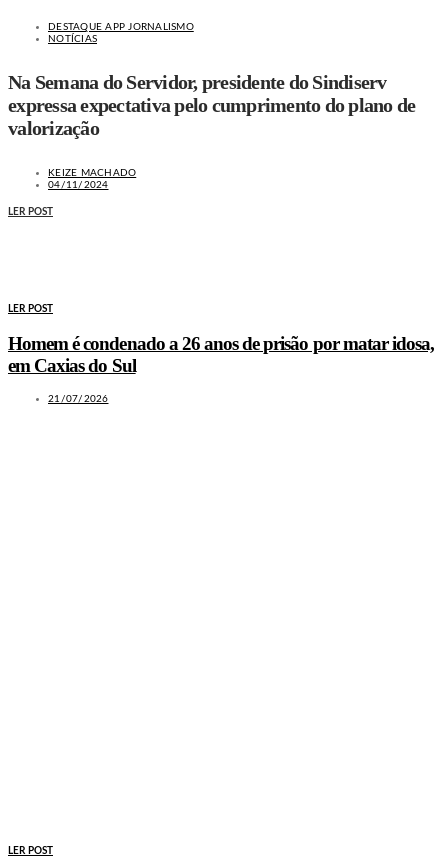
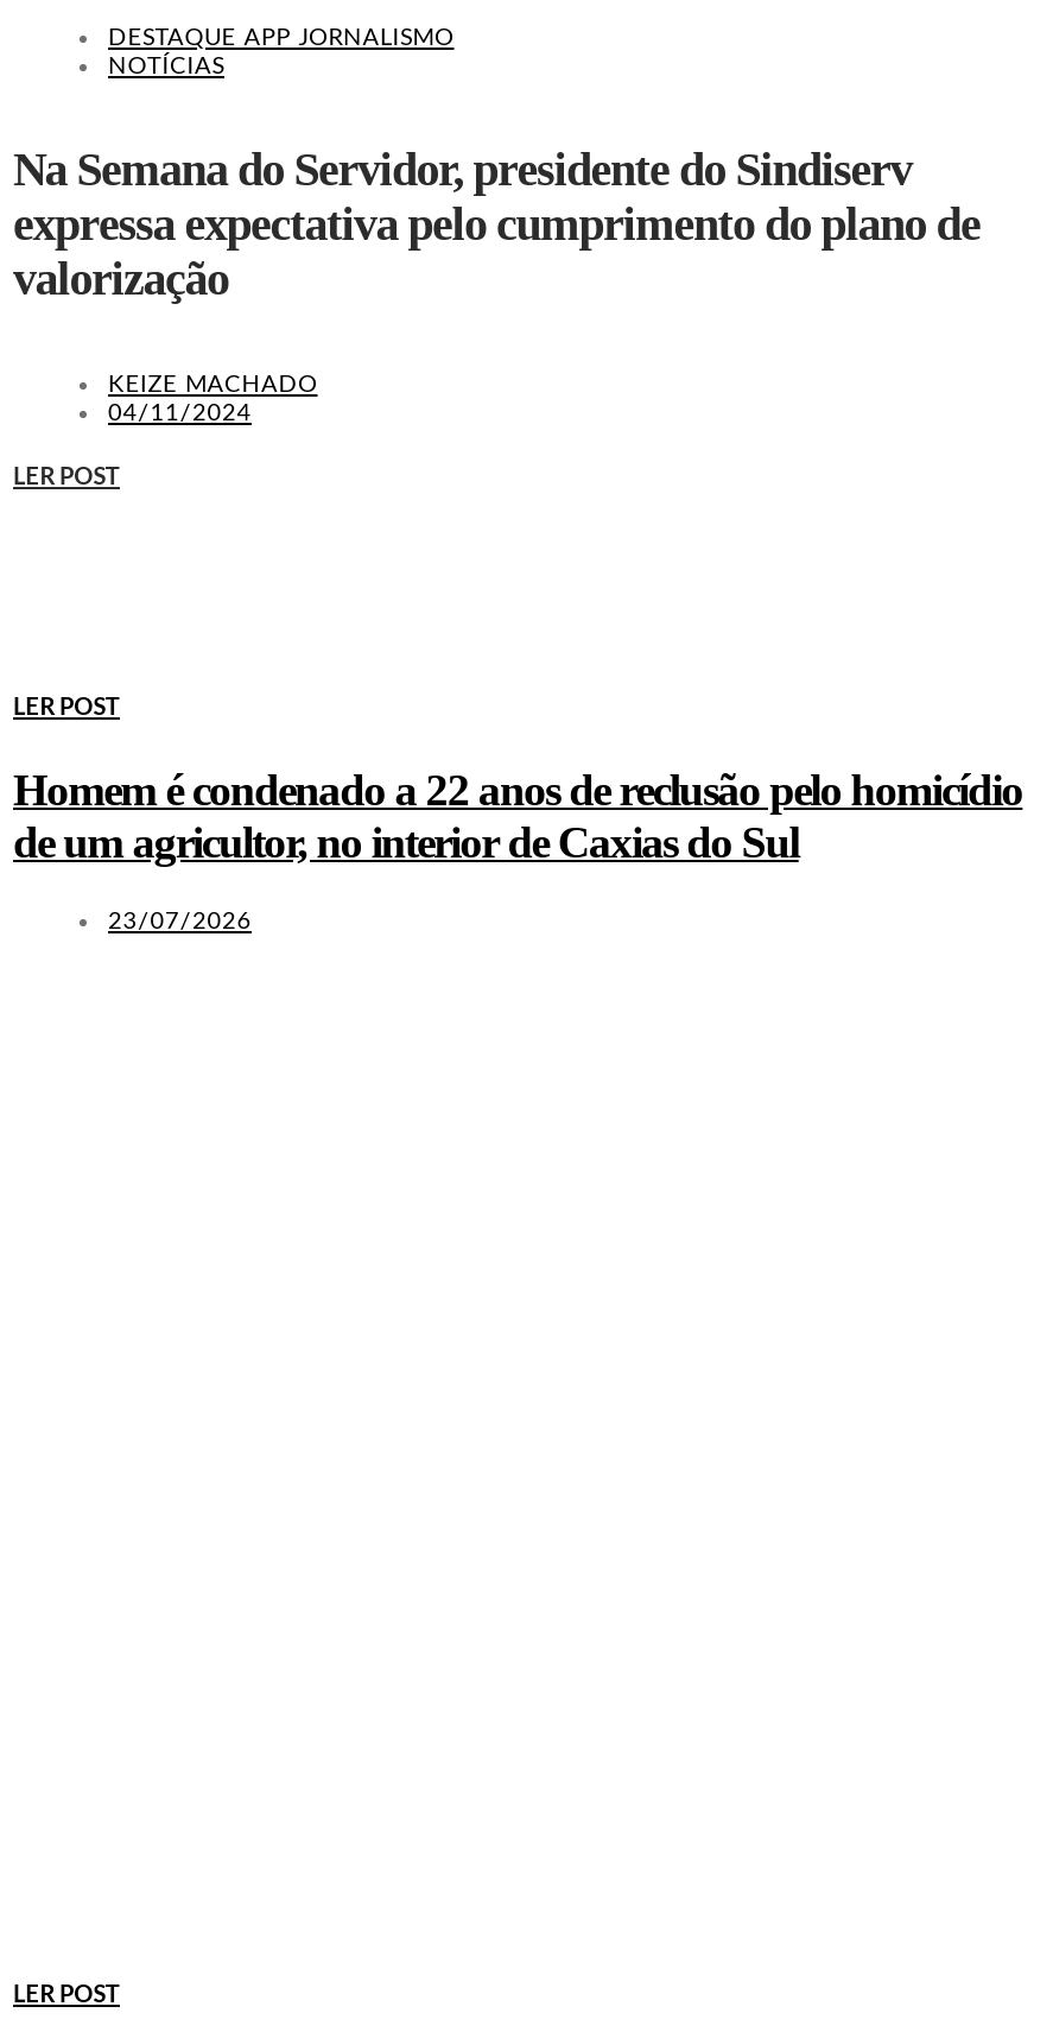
- Homem é condenado a 26 anos de prisão por matar idosa,
- em Caxias do Sul
+ Homem é condenado a 22 anos de reclusão pelo homicídio
+ de um agricultor, no interior de Caxias do Sul

- 21/07/2026
+ 23/07/2026
